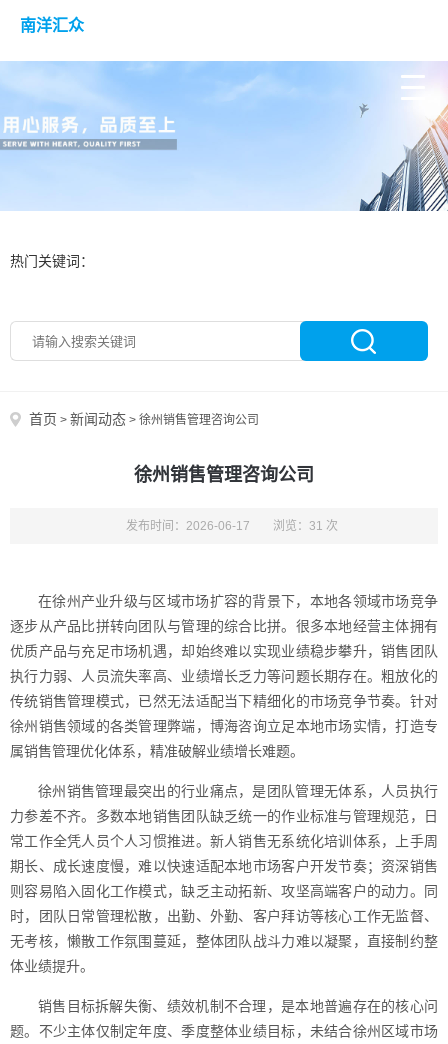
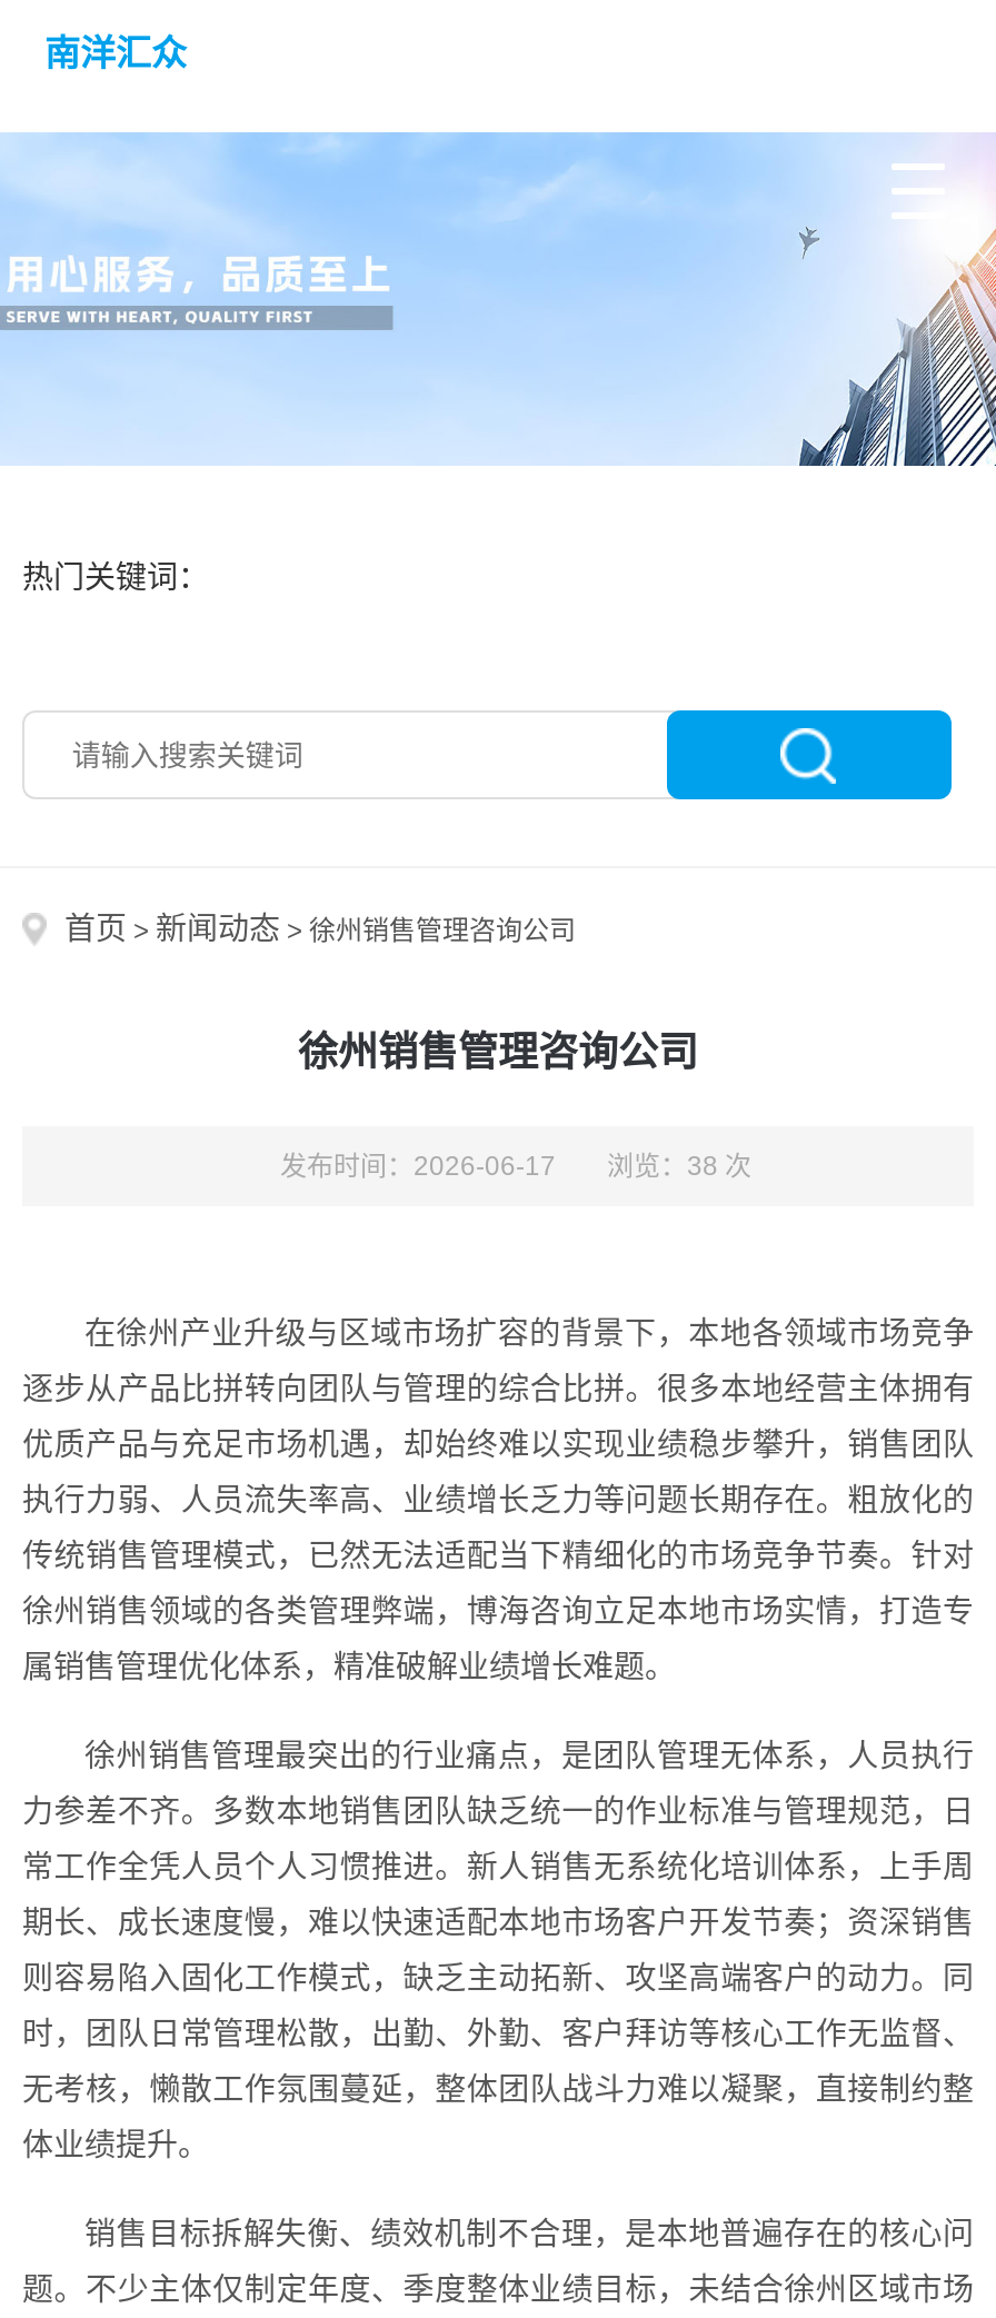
- 发布时间：2026-06-17 浏览：31 次
+ 发布时间：2026-06-17 浏览：38 次
